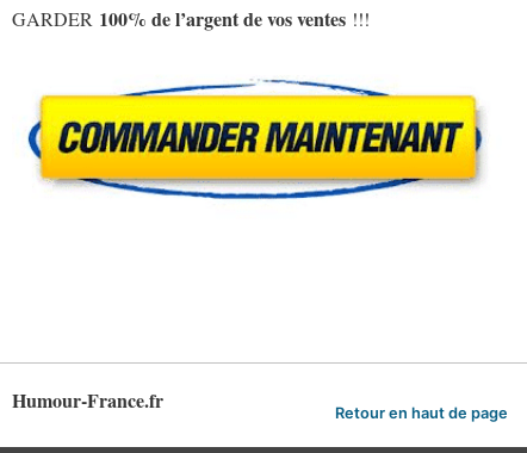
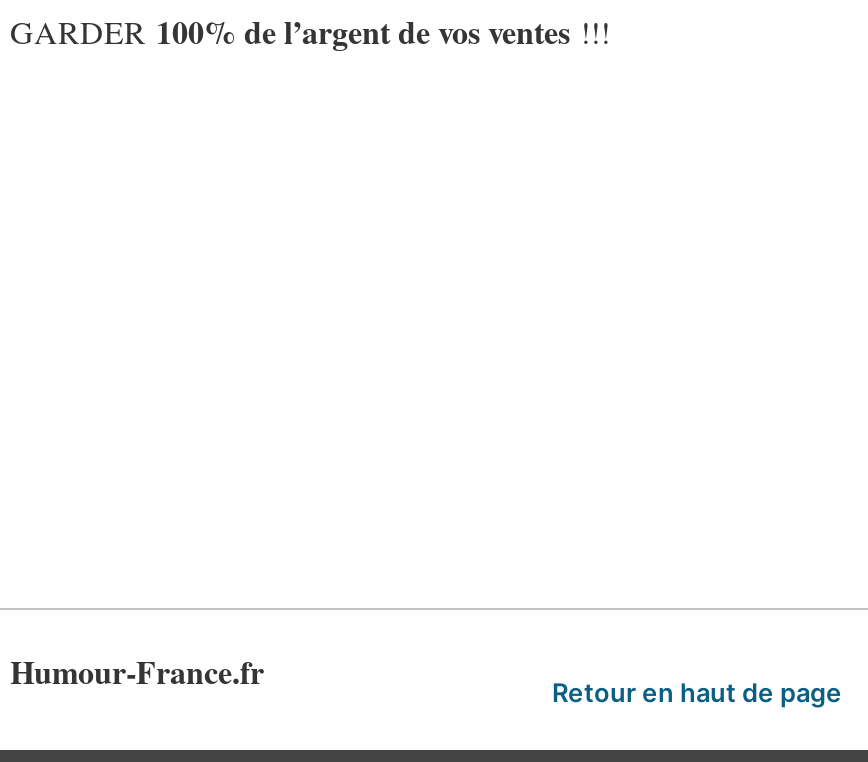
- [image]
